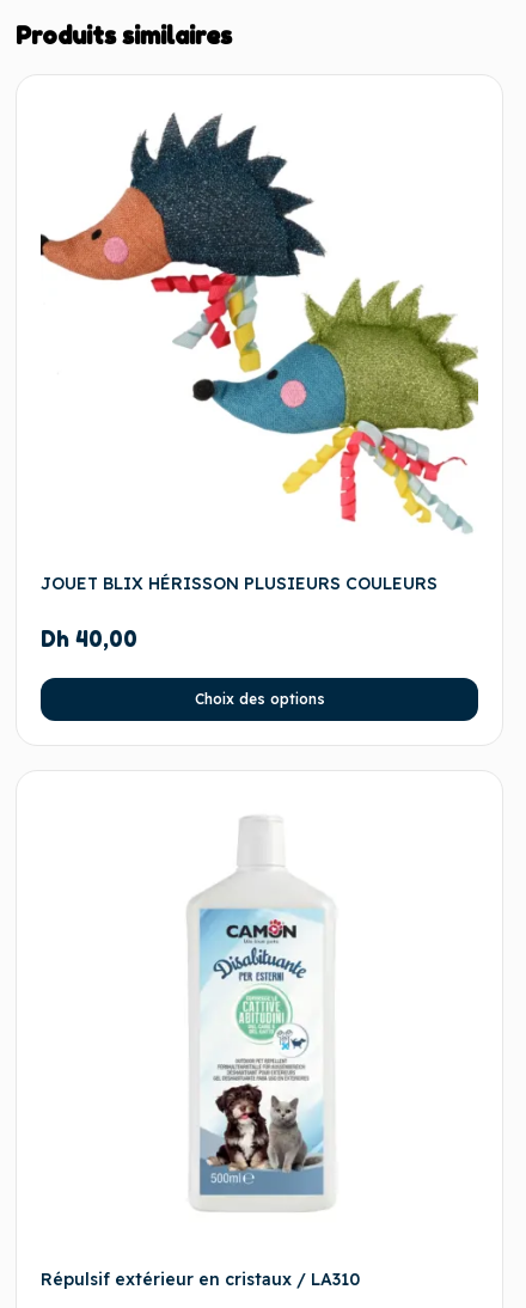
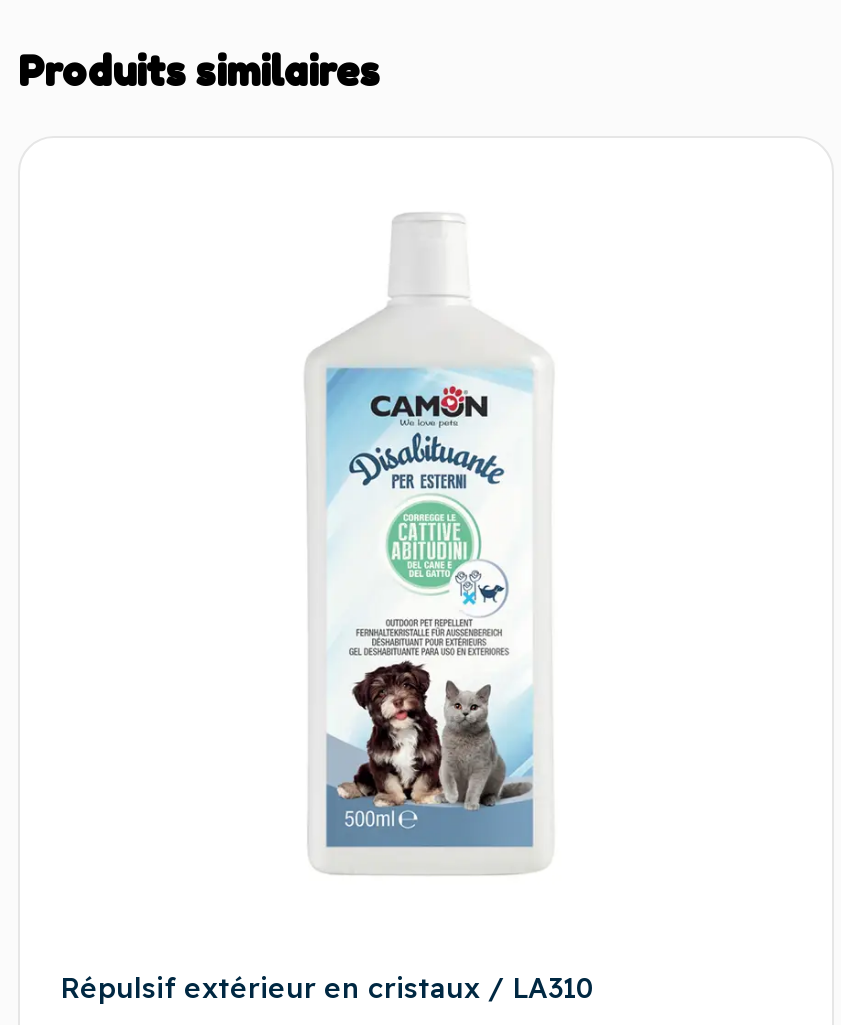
- [image]
- JOUET BLIX HÉRISSON PLUSIEURS COULEURS
- Dh 40,00
- Choix des options
